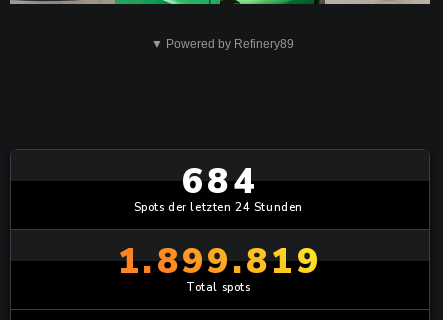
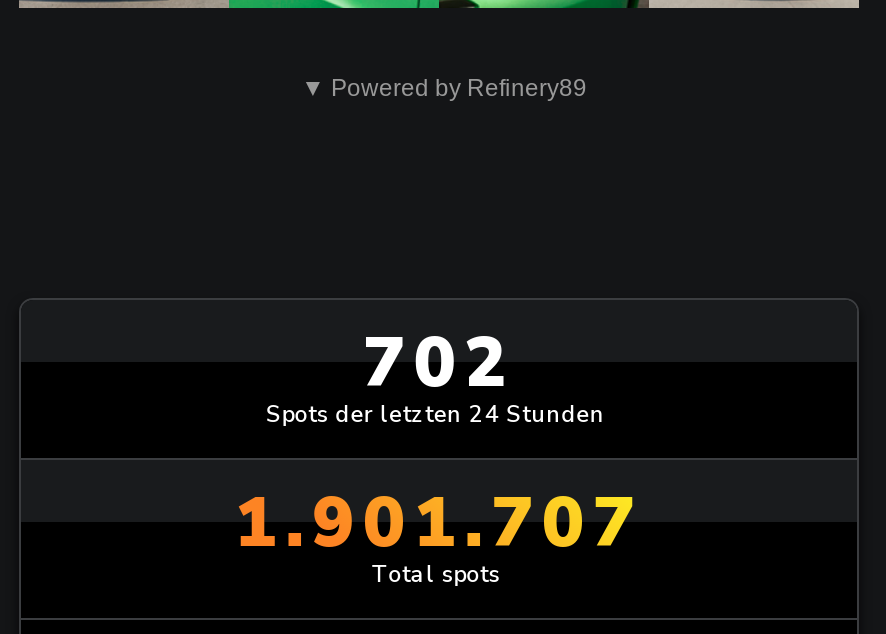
- 684
+ 702

- 1.899.819
+ 1.901.707
